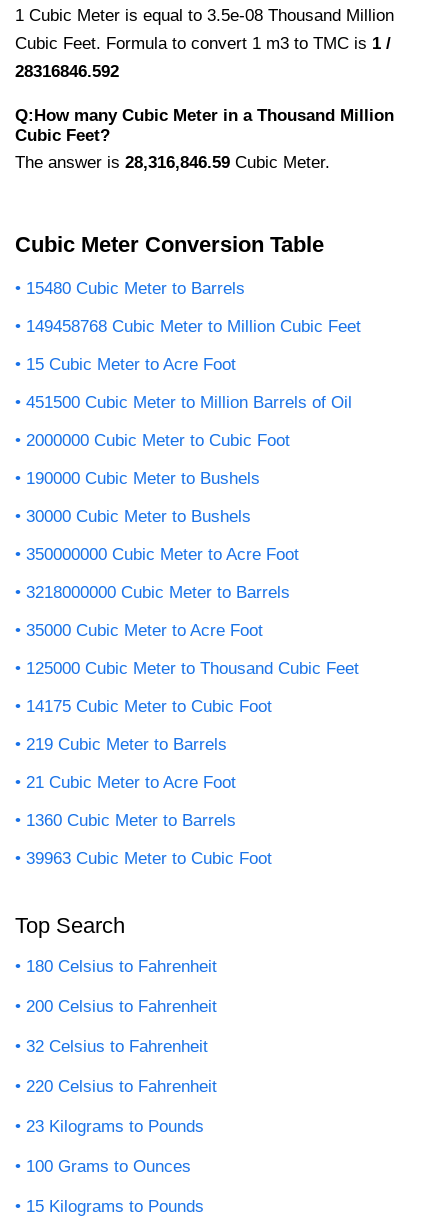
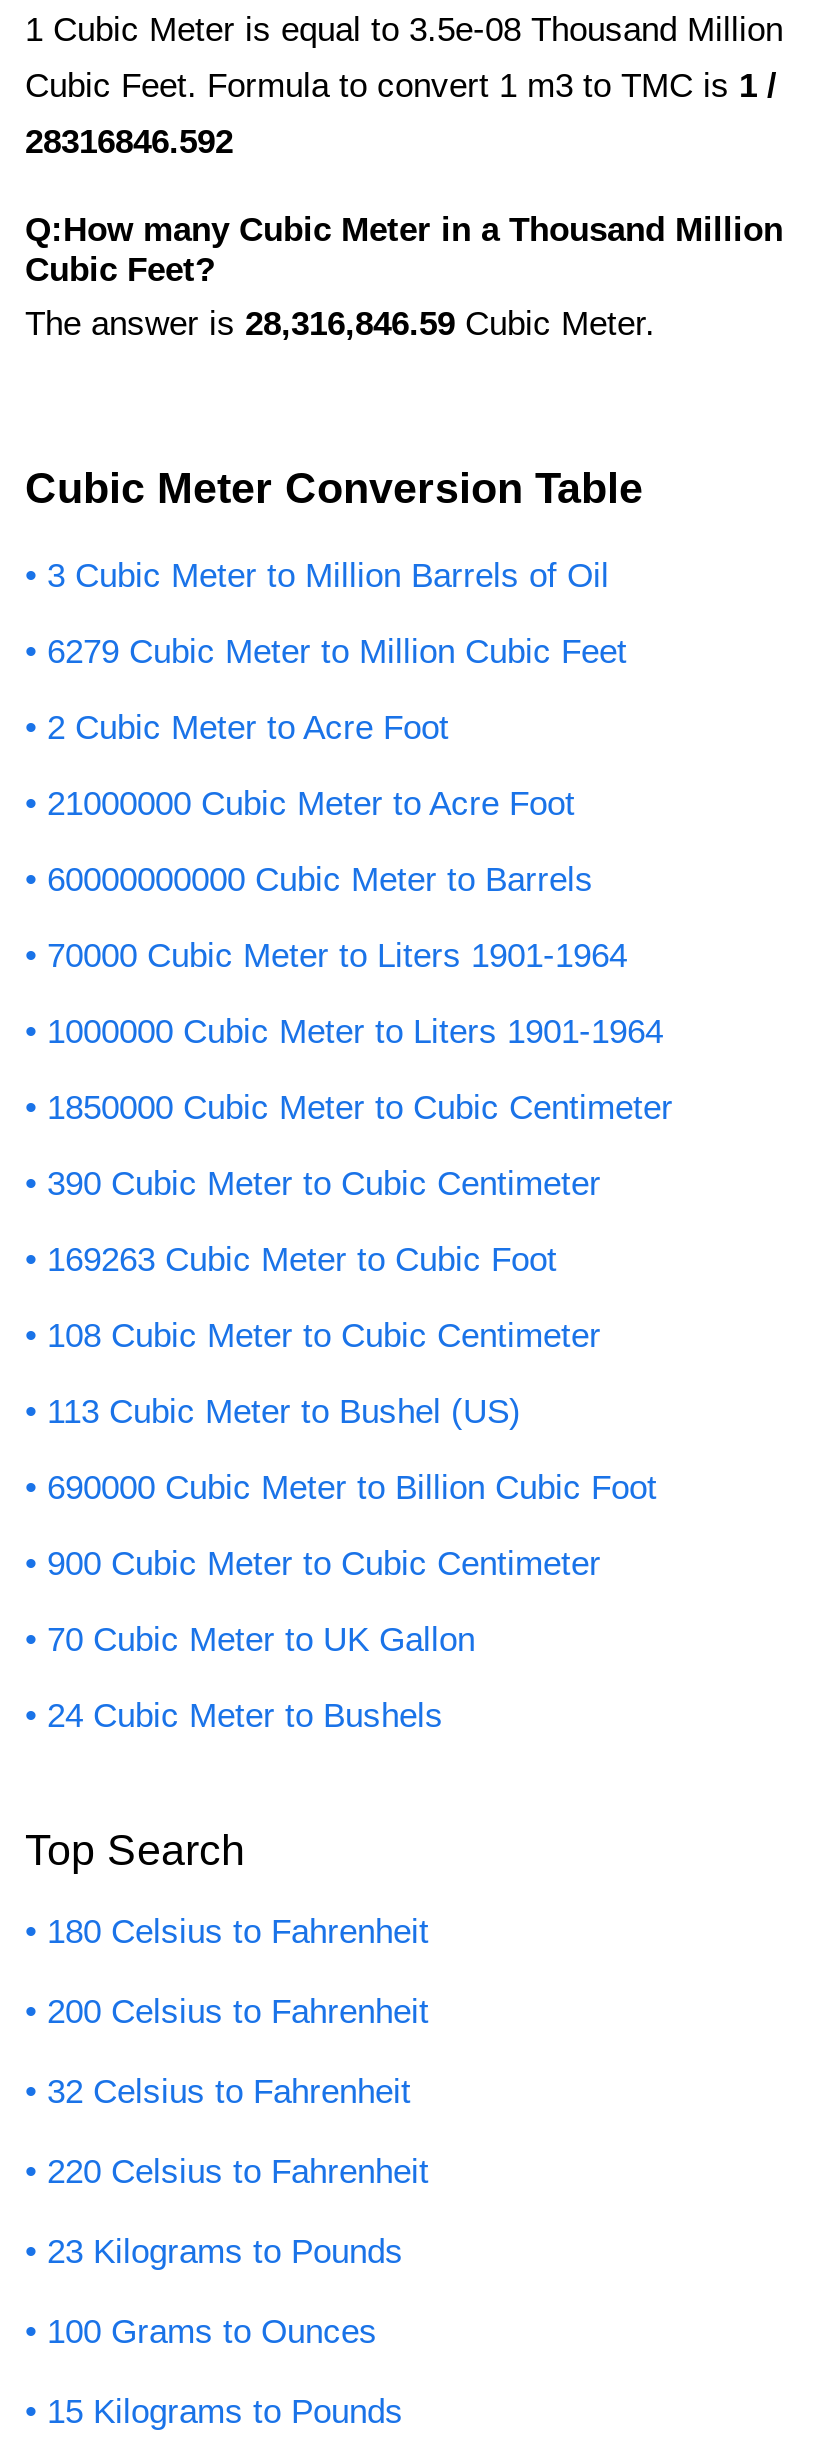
- 15480 Cubic Meter to Barrels
+ 3 Cubic Meter to Million Barrels of Oil

- 149458768 Cubic Meter to Million Cubic Feet
+ 6279 Cubic Meter to Million Cubic Feet

- 15 Cubic Meter to Acre Foot
+ 2 Cubic Meter to Acre Foot

- 451500 Cubic Meter to Million Barrels of Oil
+ 21000000 Cubic Meter to Acre Foot

- 2000000 Cubic Meter to Cubic Foot
+ 60000000000 Cubic Meter to Barrels

- 190000 Cubic Meter to Bushels
+ 70000 Cubic Meter to Liters 1901-1964

- 30000 Cubic Meter to Bushels
+ 1000000 Cubic Meter to Liters 1901-1964

- 350000000 Cubic Meter to Acre Foot
+ 1850000 Cubic Meter to Cubic Centimeter

- 3218000000 Cubic Meter to Barrels
+ 390 Cubic Meter to Cubic Centimeter

- 35000 Cubic Meter to Acre Foot
+ 169263 Cubic Meter to Cubic Foot

- 125000 Cubic Meter to Thousand Cubic Feet
+ 108 Cubic Meter to Cubic Centimeter

- 14175 Cubic Meter to Cubic Foot
+ 113 Cubic Meter to Bushel (US)

- 219 Cubic Meter to Barrels
+ 690000 Cubic Meter to Billion Cubic Foot

- 21 Cubic Meter to Acre Foot
+ 900 Cubic Meter to Cubic Centimeter

- 1360 Cubic Meter to Barrels
+ 70 Cubic Meter to UK Gallon

- 39963 Cubic Meter to Cubic Foot
+ 24 Cubic Meter to Bushels
